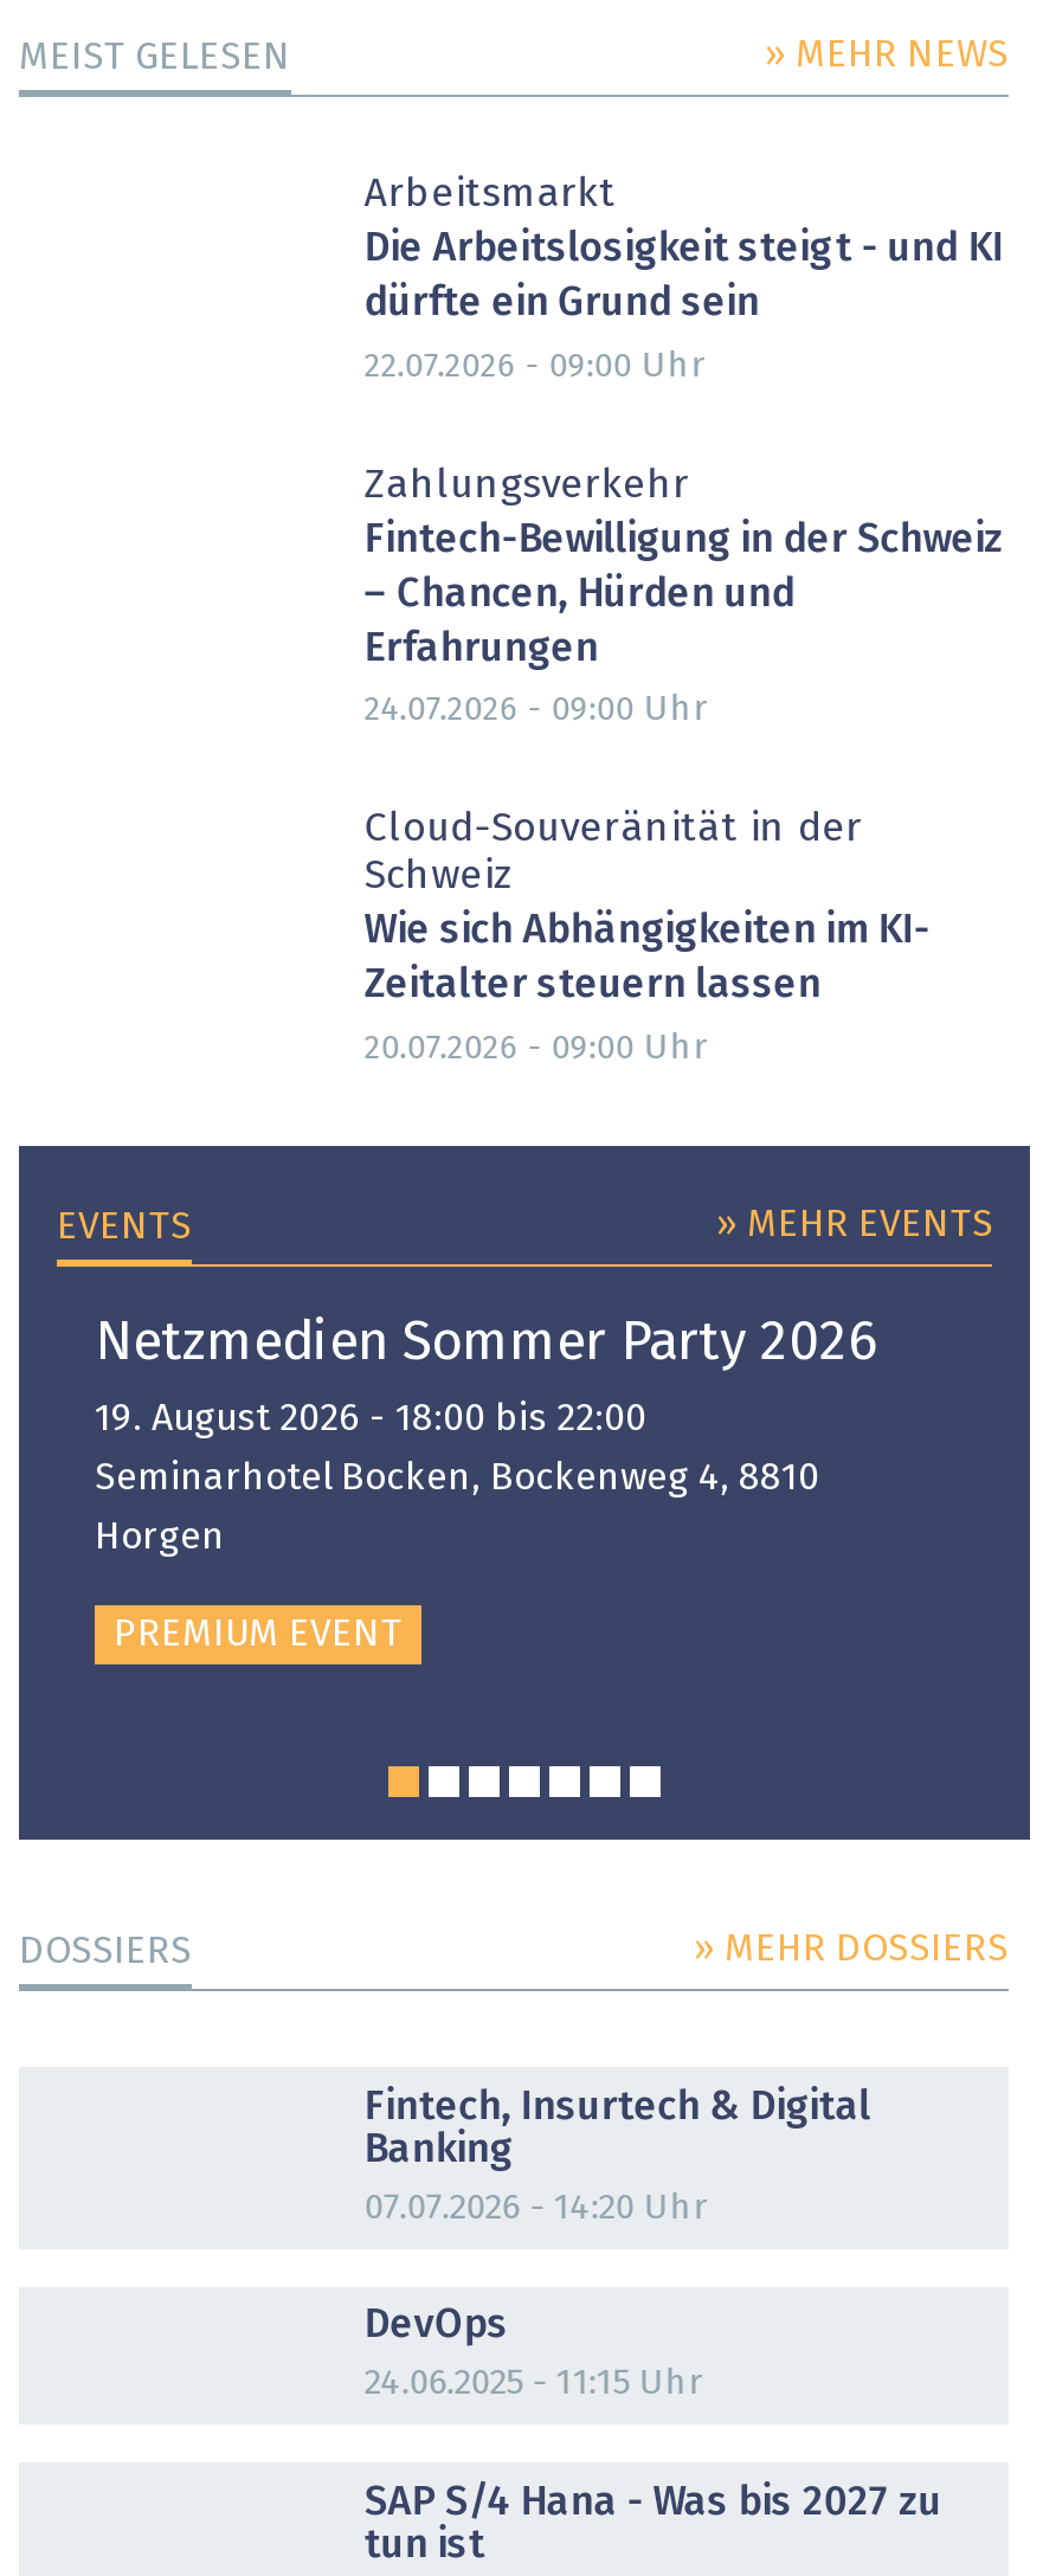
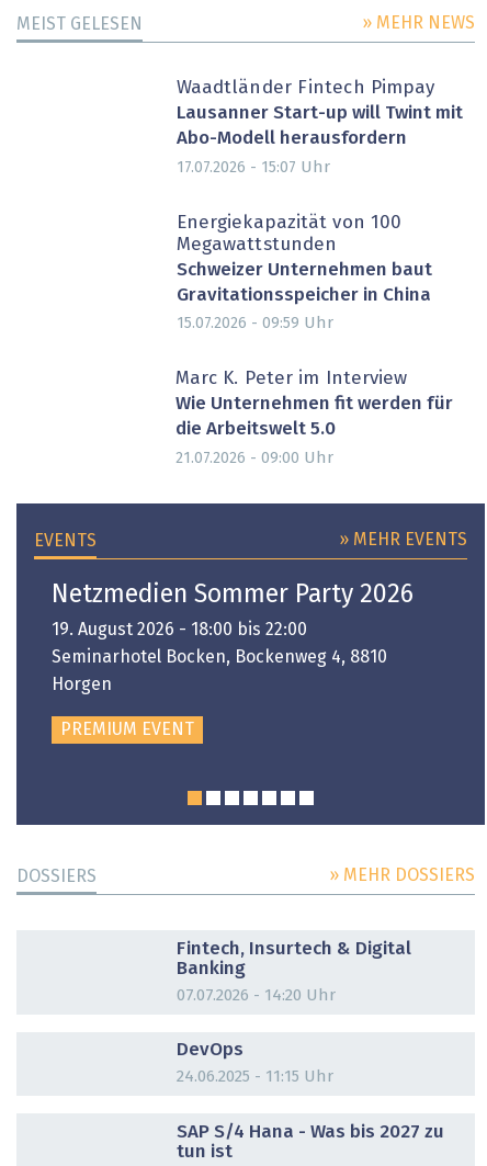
- Arbeitsmarkt
- Die Arbeitslosigkeit steigt - und KI
- dürfte ein Grund sein
+ Waadtländer Fintech Pimpay
+ Lausanner Start-up will Twint mit
+ Abo-Modell herausfordern

- 22.07.2026 - 09:00 Uhr
+ 17.07.2026 - 15:07 Uhr

- Zahlungsverkehr
- Fintech-Bewilligung in der Schweiz
- – Chancen, Hürden und
- Erfahrungen
+ Energiekapazität von 100
+ Megawattstunden
+ Schweizer Unternehmen baut
+ Gravitationsspeicher in China

- 24.07.2026 - 09:00 Uhr
+ 15.07.2026 - 09:59 Uhr

- Cloud-Souveränität in der
- Schweiz
- Wie sich Abhängigkeiten im KI-
- Zeitalter steuern lassen
+ Marc K. Peter im Interview
+ Wie Unternehmen fit werden für
+ die Arbeitswelt 5.0

- 20.07.2026 - 09:00 Uhr
+ 21.07.2026 - 09:00 Uhr
